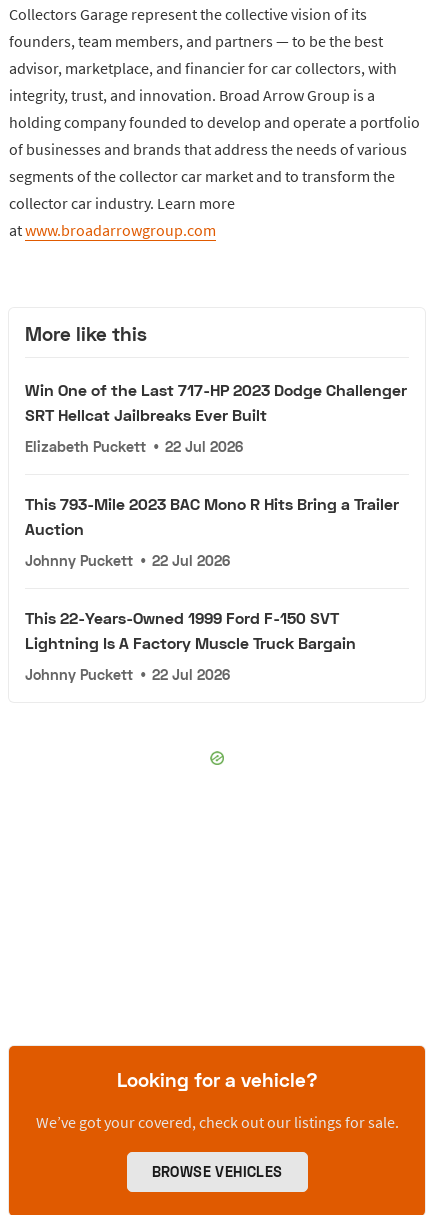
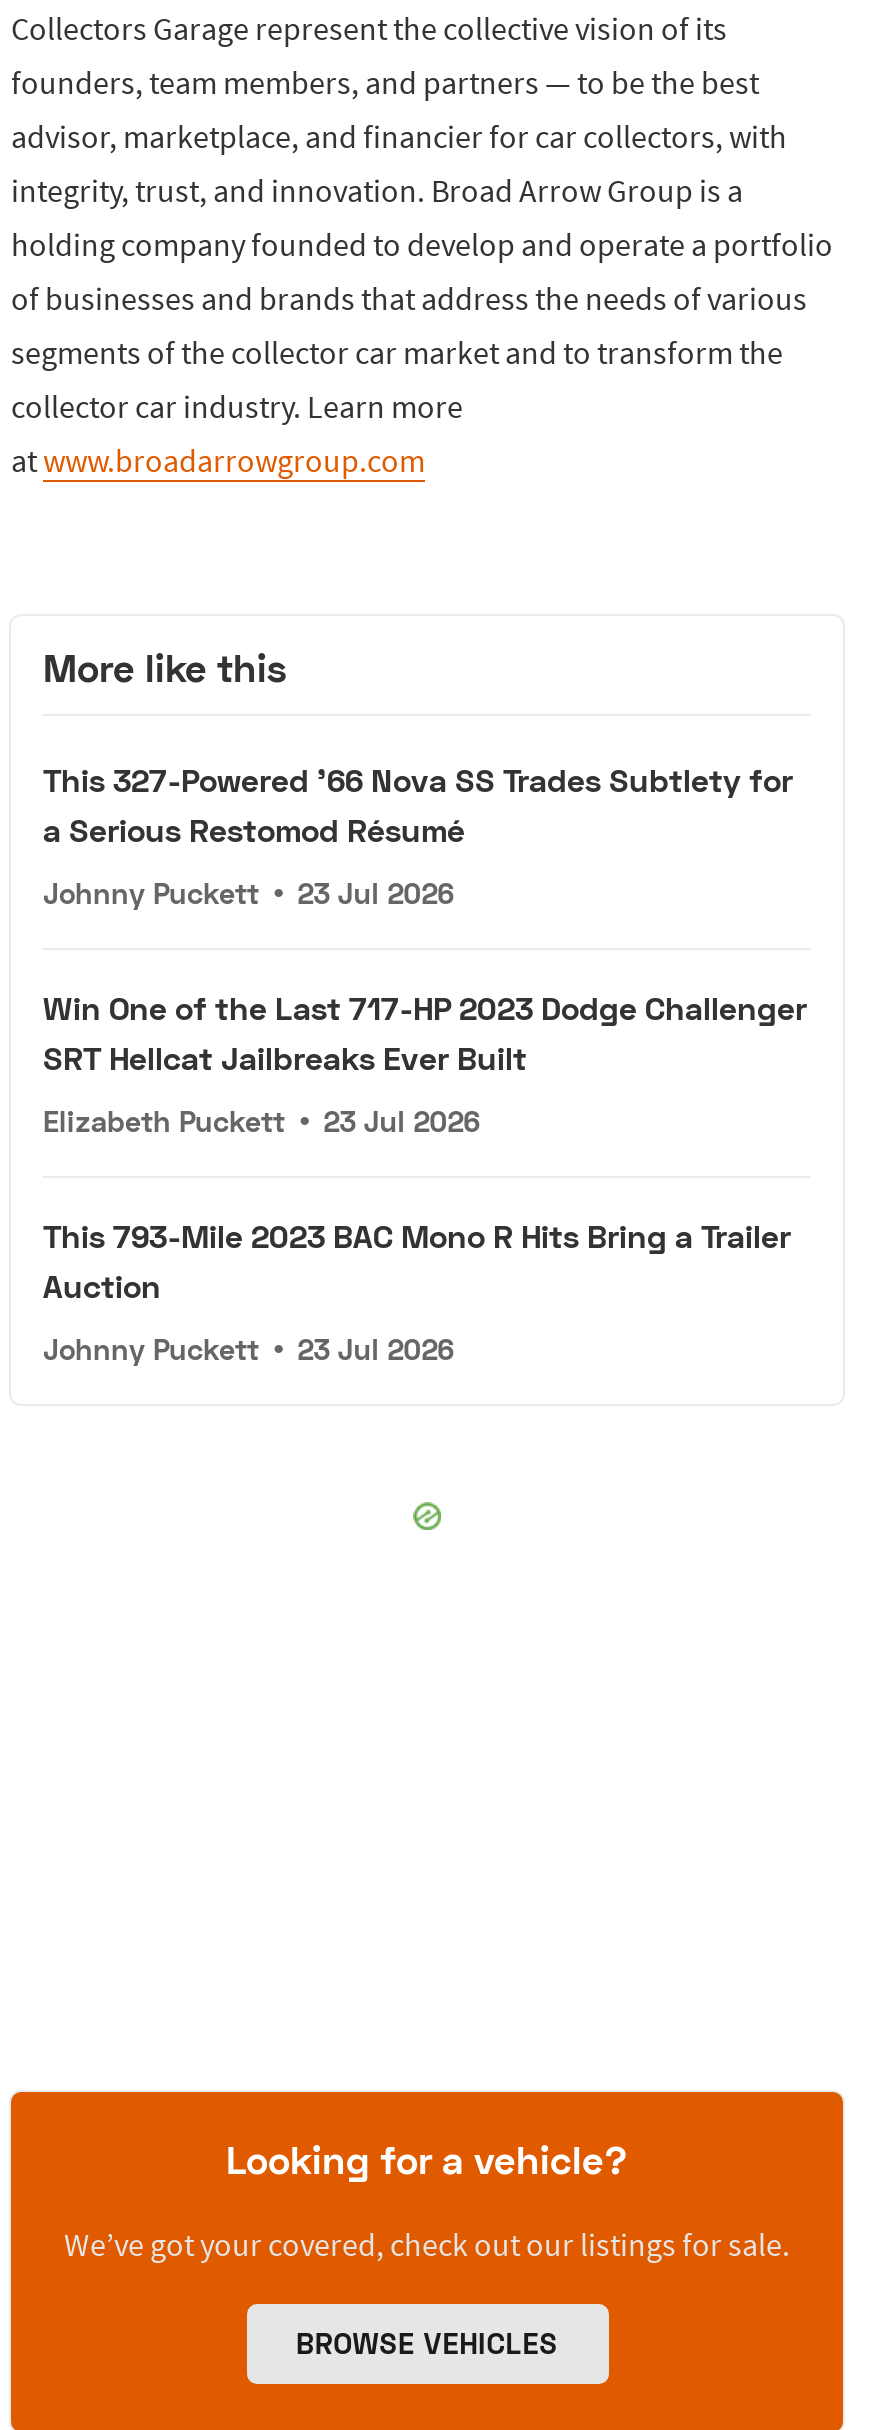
+ This 327-Powered '66 Nova SS Trades Subtlety for
+ a Serious Restomod Résumé
+ Johnny Puckett • 23 Jul 2026

moved down: Win One of the Last 717-HP 2023 Dodge Challenger | SRT Hellcat Jailbreaks Ever Built

- Elizabeth Puckett • 22 Jul 2026
+ Elizabeth Puckett • 23 Jul 2026

moved down: This 793-Mile 2023 BAC Mono R Hits Bring a Trailer | Auction

- Johnny Puckett • 22 Jul 2026
- This 22-Years-Owned 1999 Ford F-150 SVT
- Lightning Is A Factory Muscle Truck Bargain
- Johnny Puckett • 22 Jul 2026
+ Johnny Puckett • 23 Jul 2026
